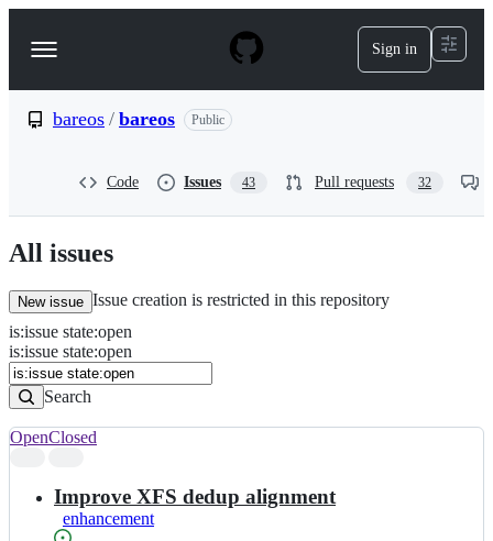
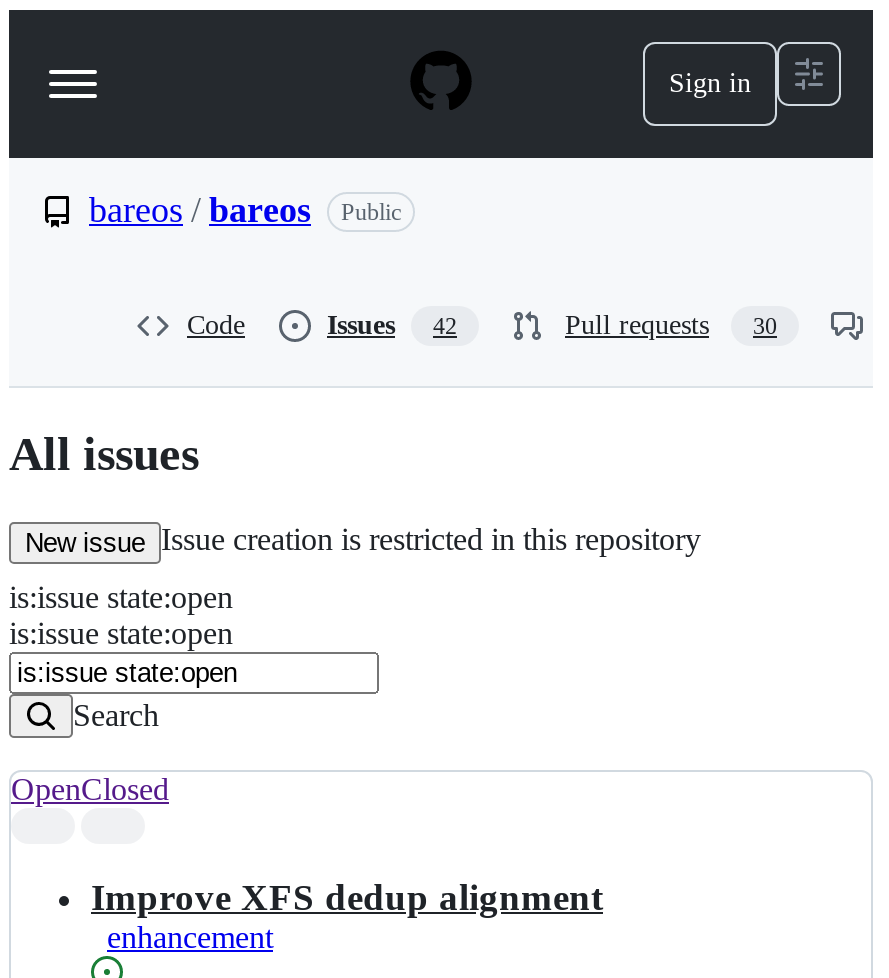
- Issues 43
+ Issues 42

- Pull requests 32
+ Pull requests 30
